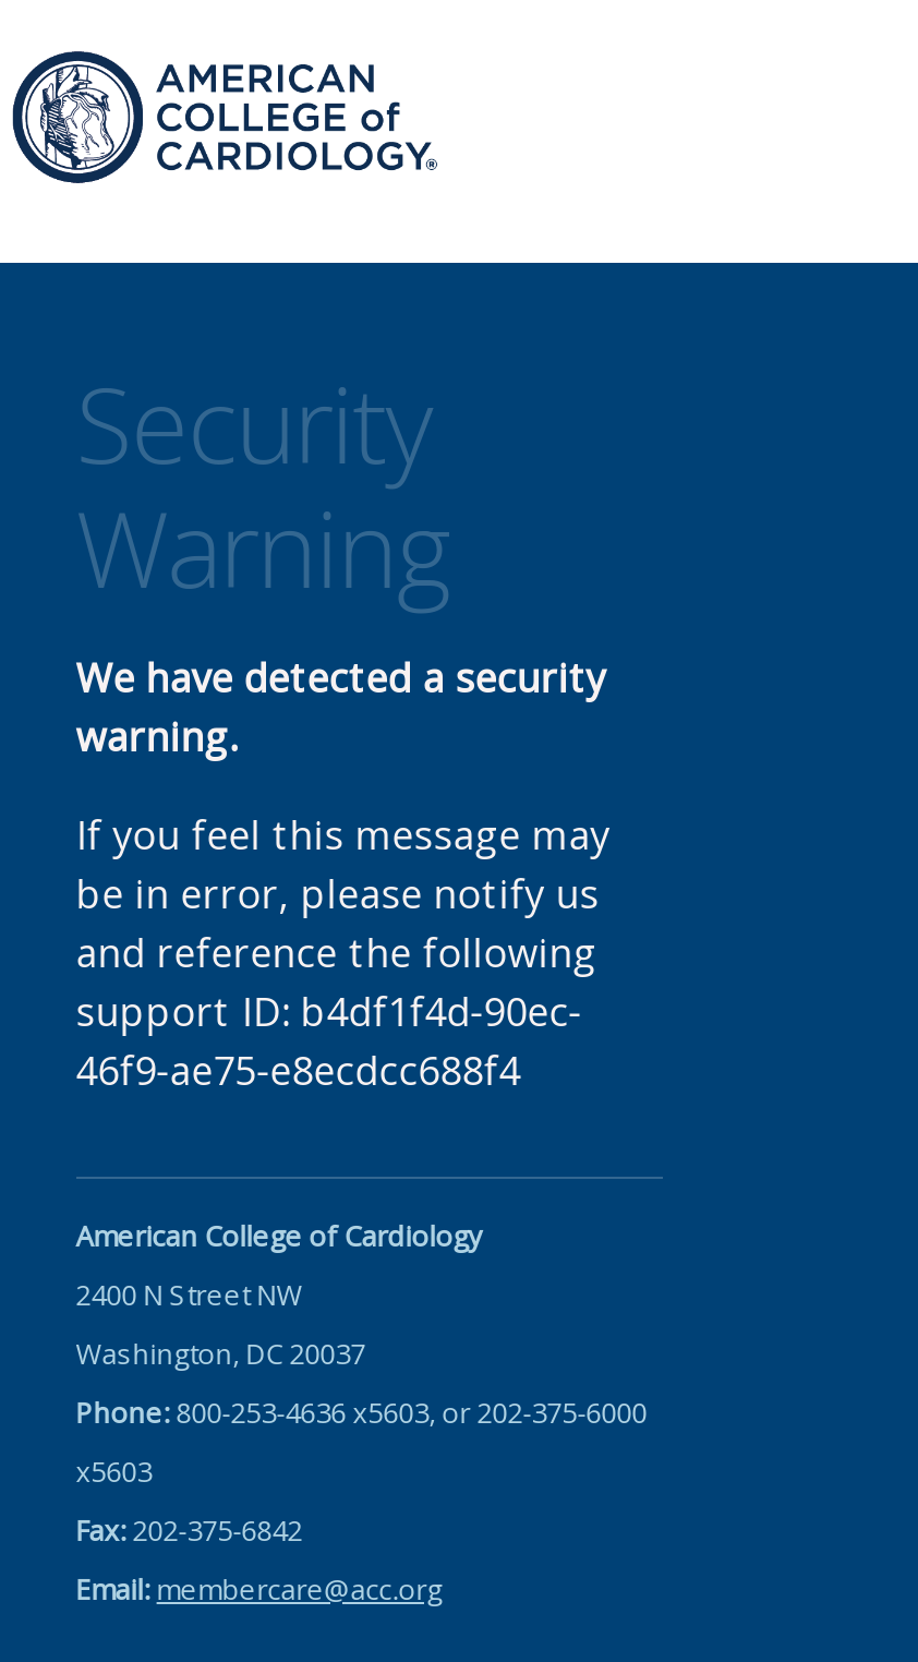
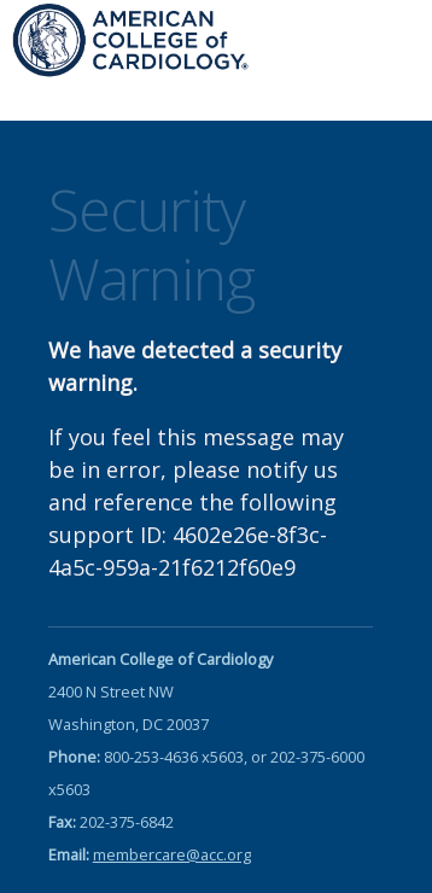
- support ID: b4df1f4d-90ec-
- 46f9-ae75-e8ecdcc688f4
+ support ID: 4602e26e-8f3c-
+ 4a5c-959a-21f6212f60e9
